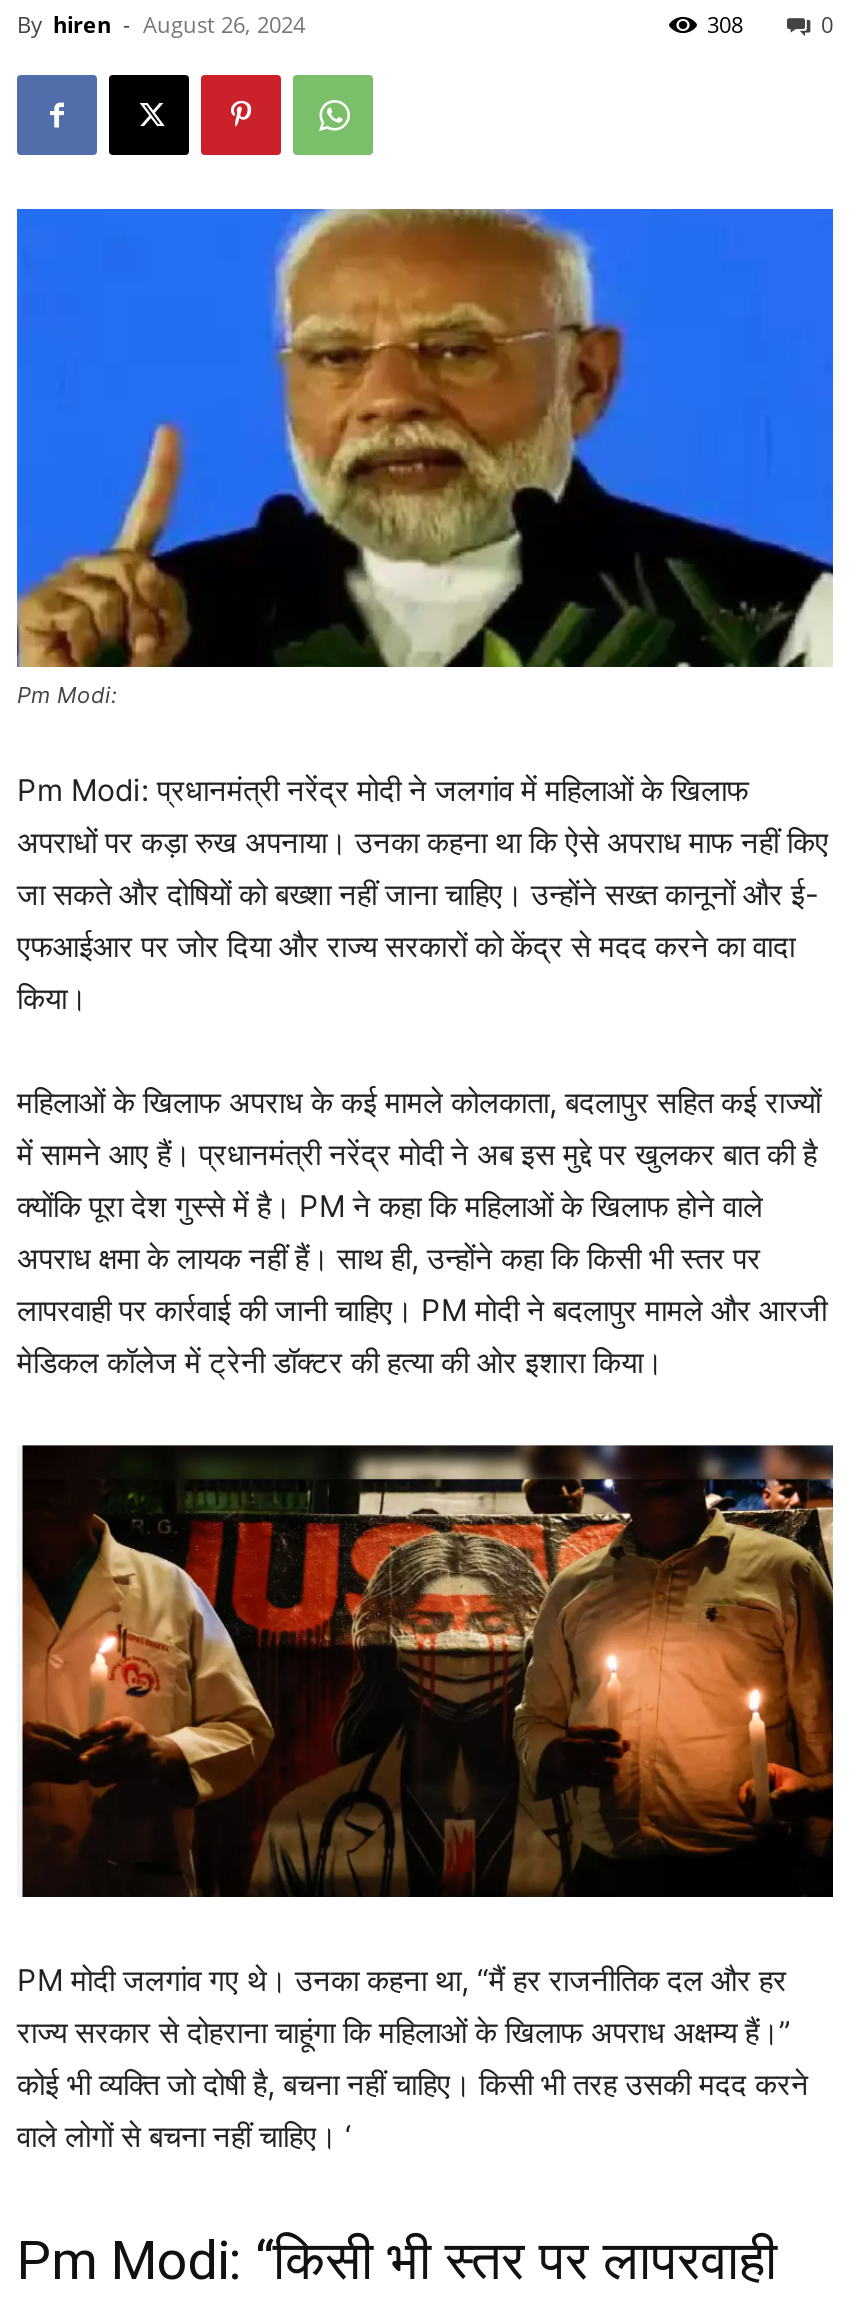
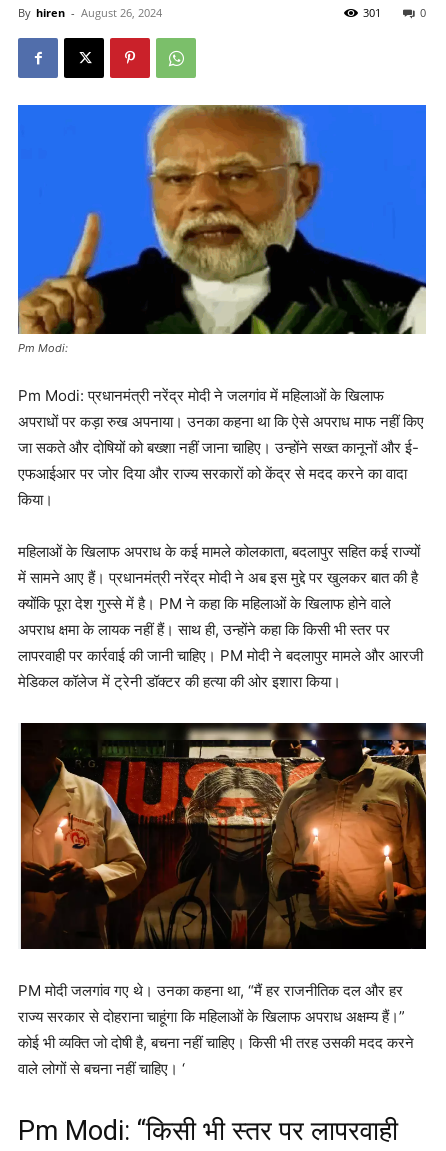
- 308
+ 301
